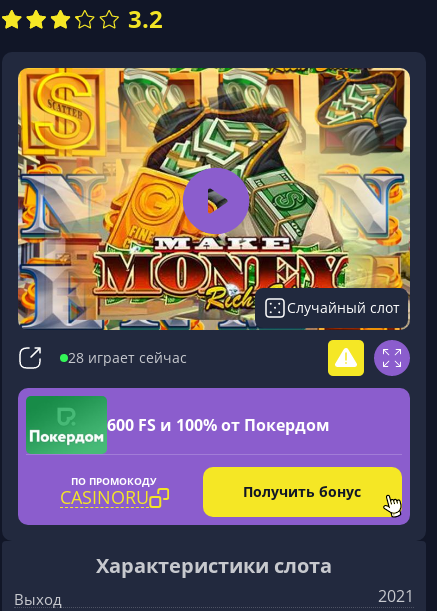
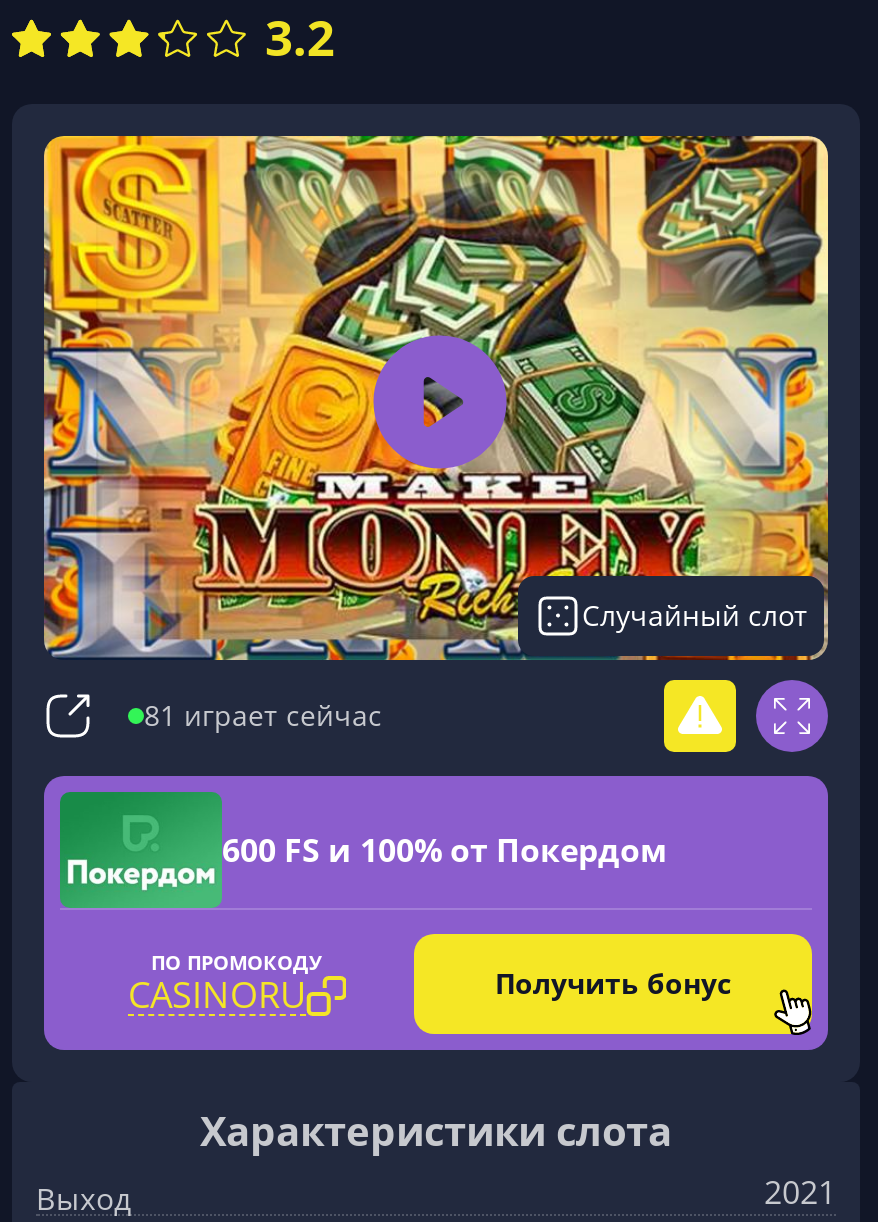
- 28 играет сейчас
+ 81 играет сейчас
